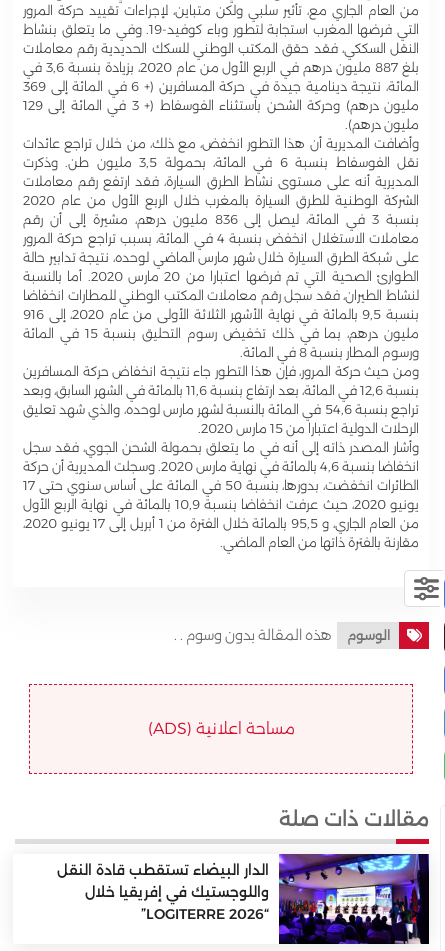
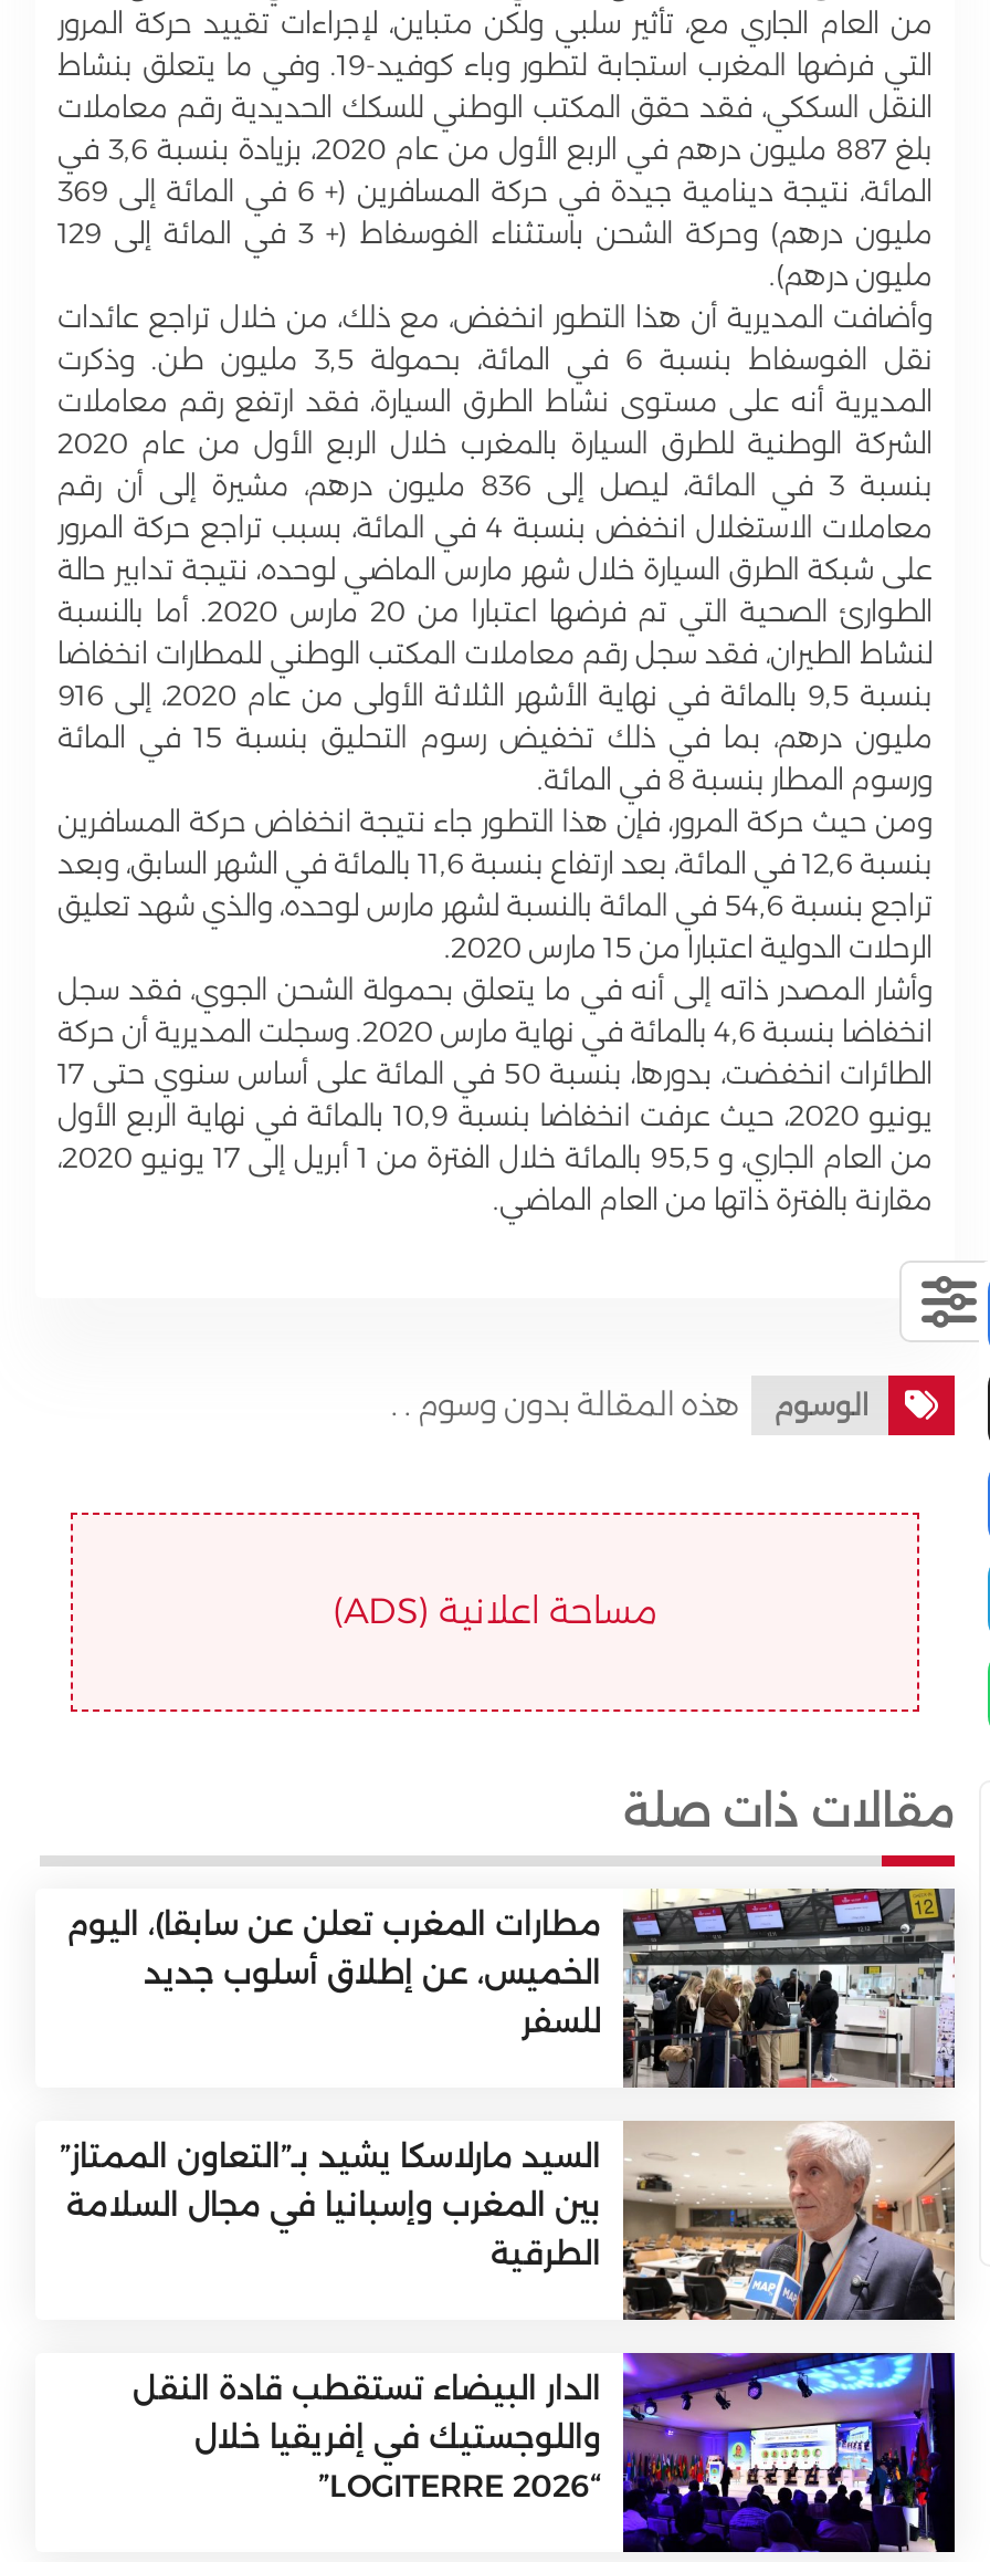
+ [image]
+ مطارات المغرب تعلن عن سابقا)، اليوم
+ الخميس، عن إطلاق أسلوب جديد
+ للسفر
+ السيد مارلاسكا يشيد بـ”التعاون الممتاز”
+ بين المغرب وإسبانيا في مجال السلامة
+ الطرقية

+ [image]
